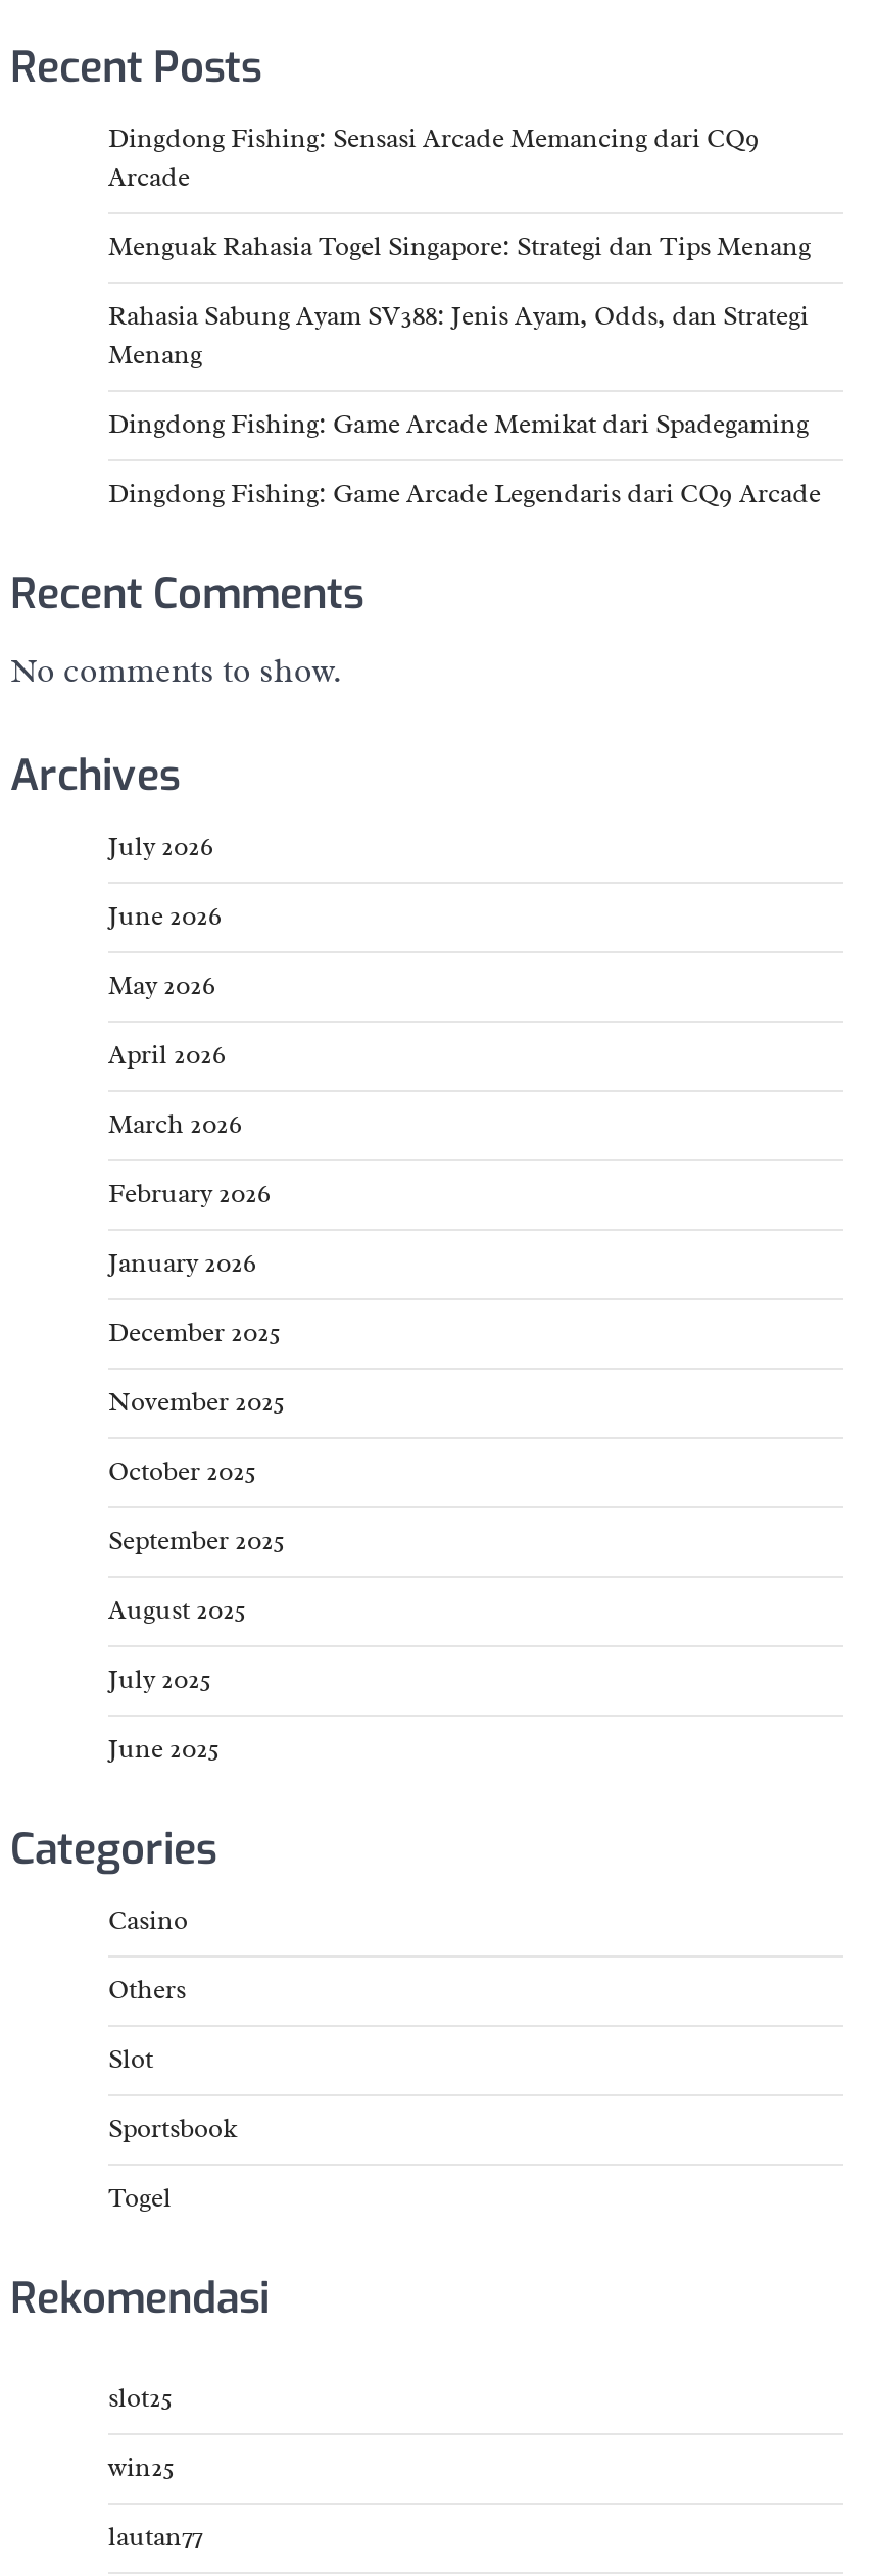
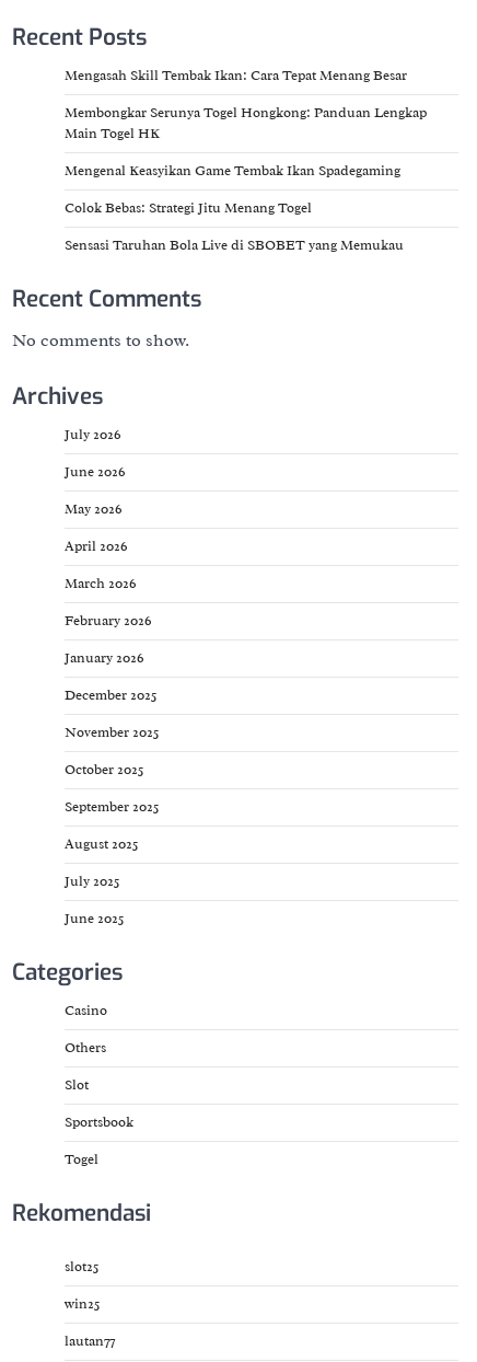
- Dingdong Fishing: Sensasi Arcade Memancing dari CQ9
- Arcade
+ Mengasah Skill Tembak Ikan: Cara Tepat Menang Besar

- Menguak Rahasia Togel Singapore: Strategi dan Tips Menang
+ Membongkar Serunya Togel Hongkong: Panduan Lengkap
+ Main Togel HK

- Rahasia Sabung Ayam SV388: Jenis Ayam, Odds, dan Strategi
- Menang
+ Mengenal Keasyikan Game Tembak Ikan Spadegaming

- Dingdong Fishing: Game Arcade Memikat dari Spadegaming
+ Colok Bebas: Strategi Jitu Menang Togel

- Dingdong Fishing: Game Arcade Legendaris dari CQ9 Arcade
+ Sensasi Taruhan Bola Live di SBOBET yang Memukau
